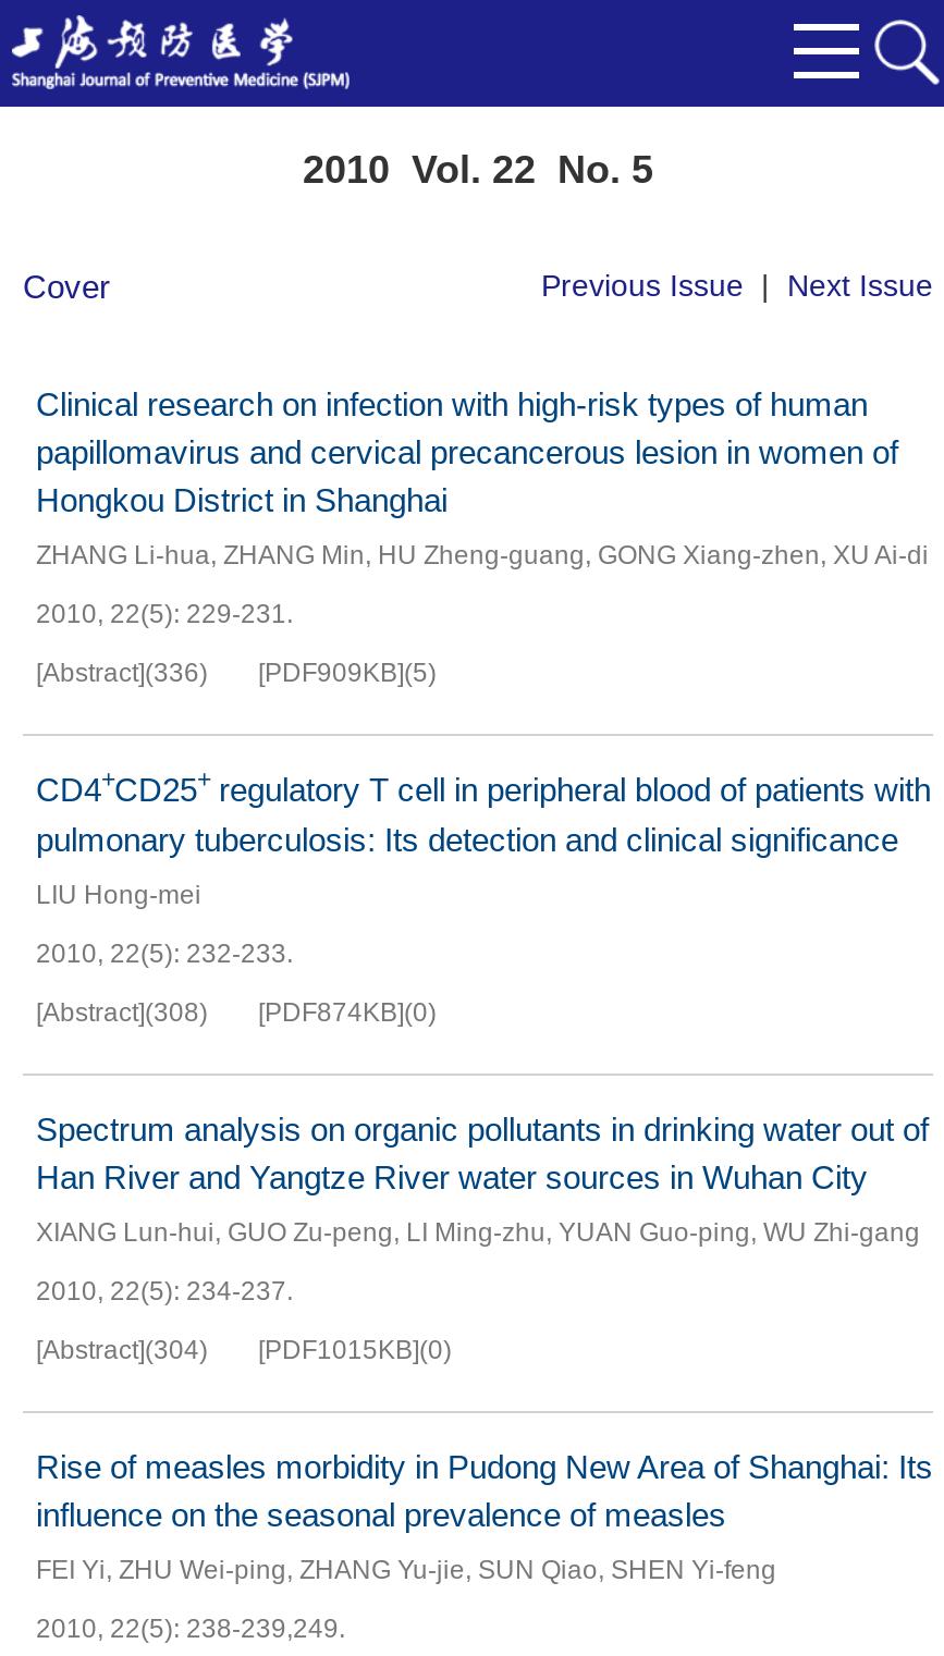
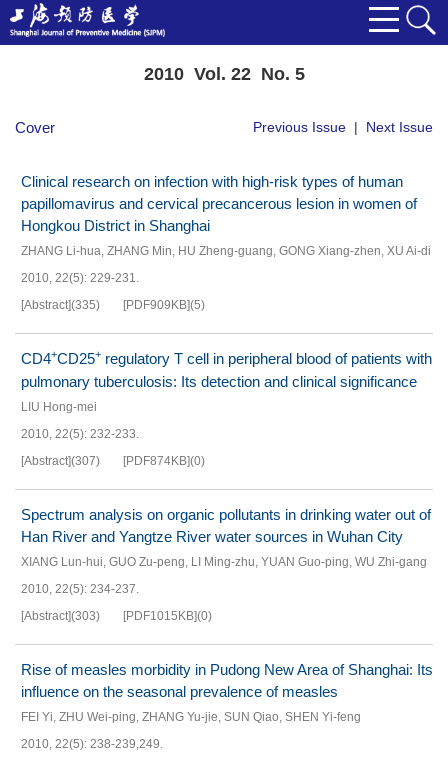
- [Abstract](336) [PDF909KB](5)
+ [Abstract](335) [PDF909KB](5)

- [Abstract](308) [PDF874KB](0)
+ [Abstract](307) [PDF874KB](0)

- [Abstract](304) [PDF1015KB](0)
+ [Abstract](303) [PDF1015KB](0)
